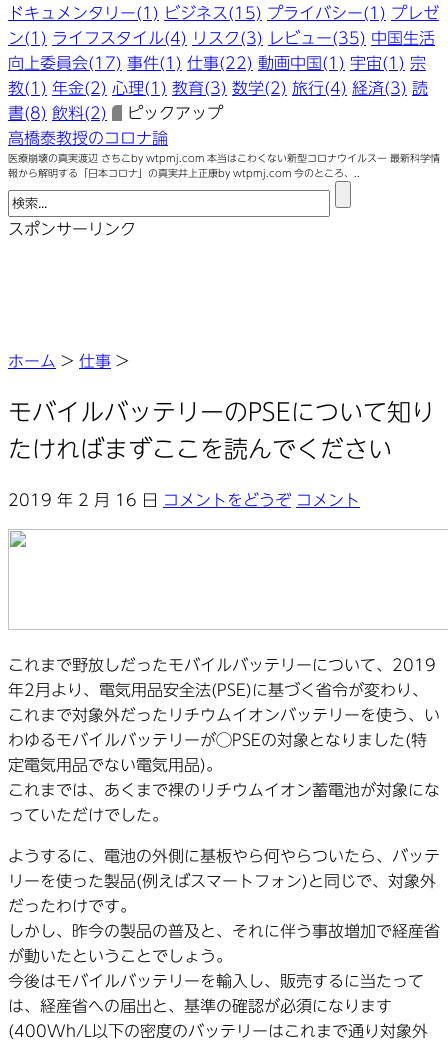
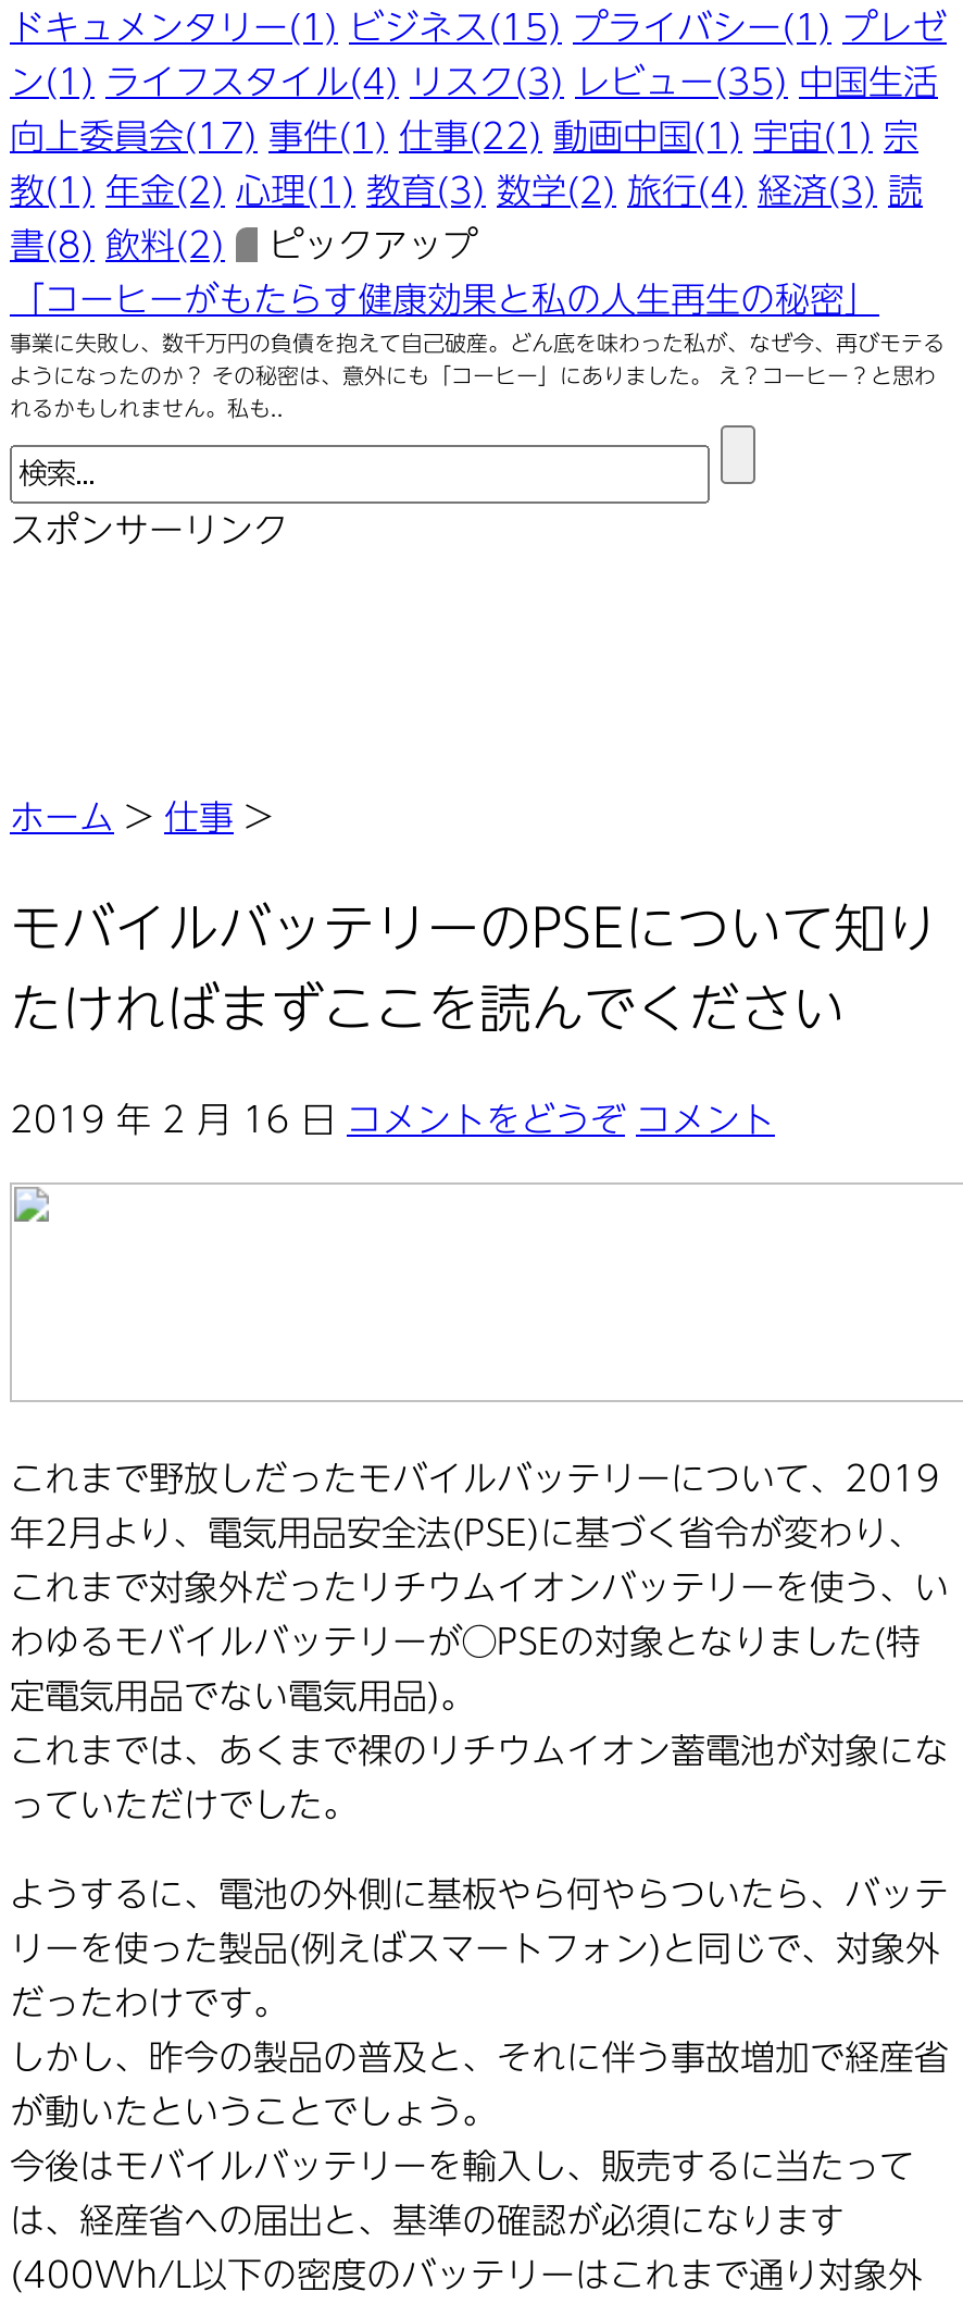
- 高橋泰教授のコロナ論
- 医療崩壊の真実渡辺 さちこby wtpmj.com 本当はこわくない新型コロナウイルスー 最新科学情
- 報から解明する「日本コロナ」の真実井上正康by wtpmj.com 今のところ、..
+ 「コーヒーがもたらす健康効果と私の人生再生の秘密」
+ 事業に失敗し、数千万円の負債を抱えて自己破産。どん底を味わった私が、なぜ今、再びモテる
+ ようになったのか？ その秘密は、意外にも「コーヒー」にありました。 え？コーヒー？と思わ
+ れるかもしれません。私も..
